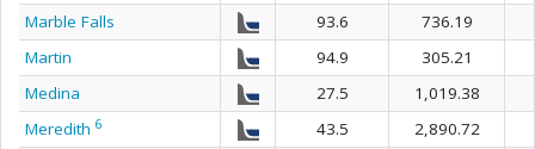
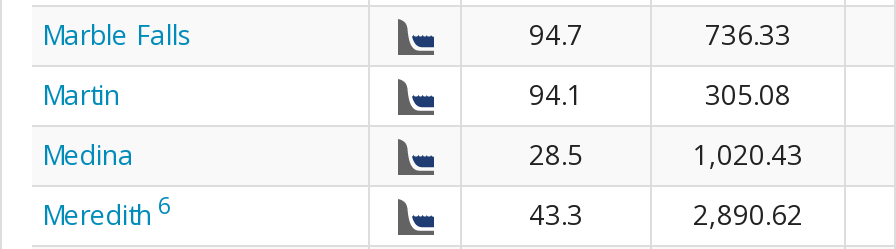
- 93.6
+ 94.7

- 736.19
+ 736.33

- 94.9
+ 94.1

- 305.21
+ 305.08

- 27.5
+ 28.5

- 1,019.38
+ 1,020.43

- 43.5
+ 43.3

- 2,890.72
+ 2,890.62
